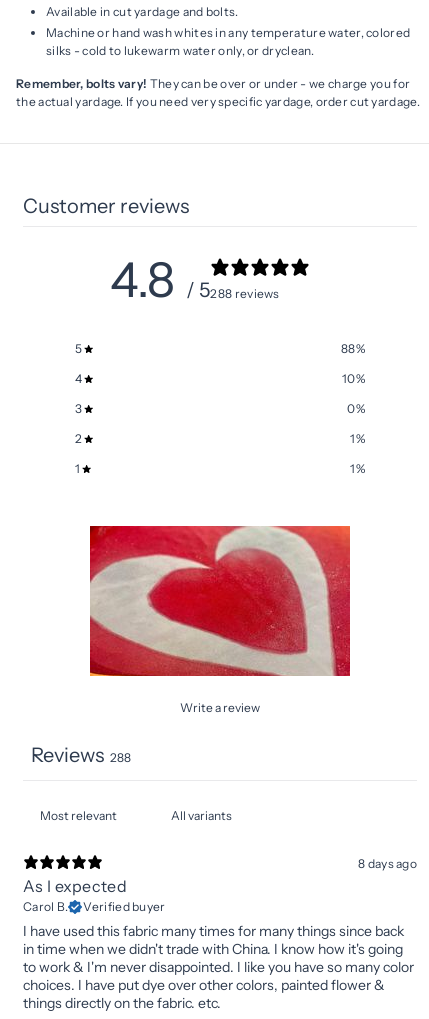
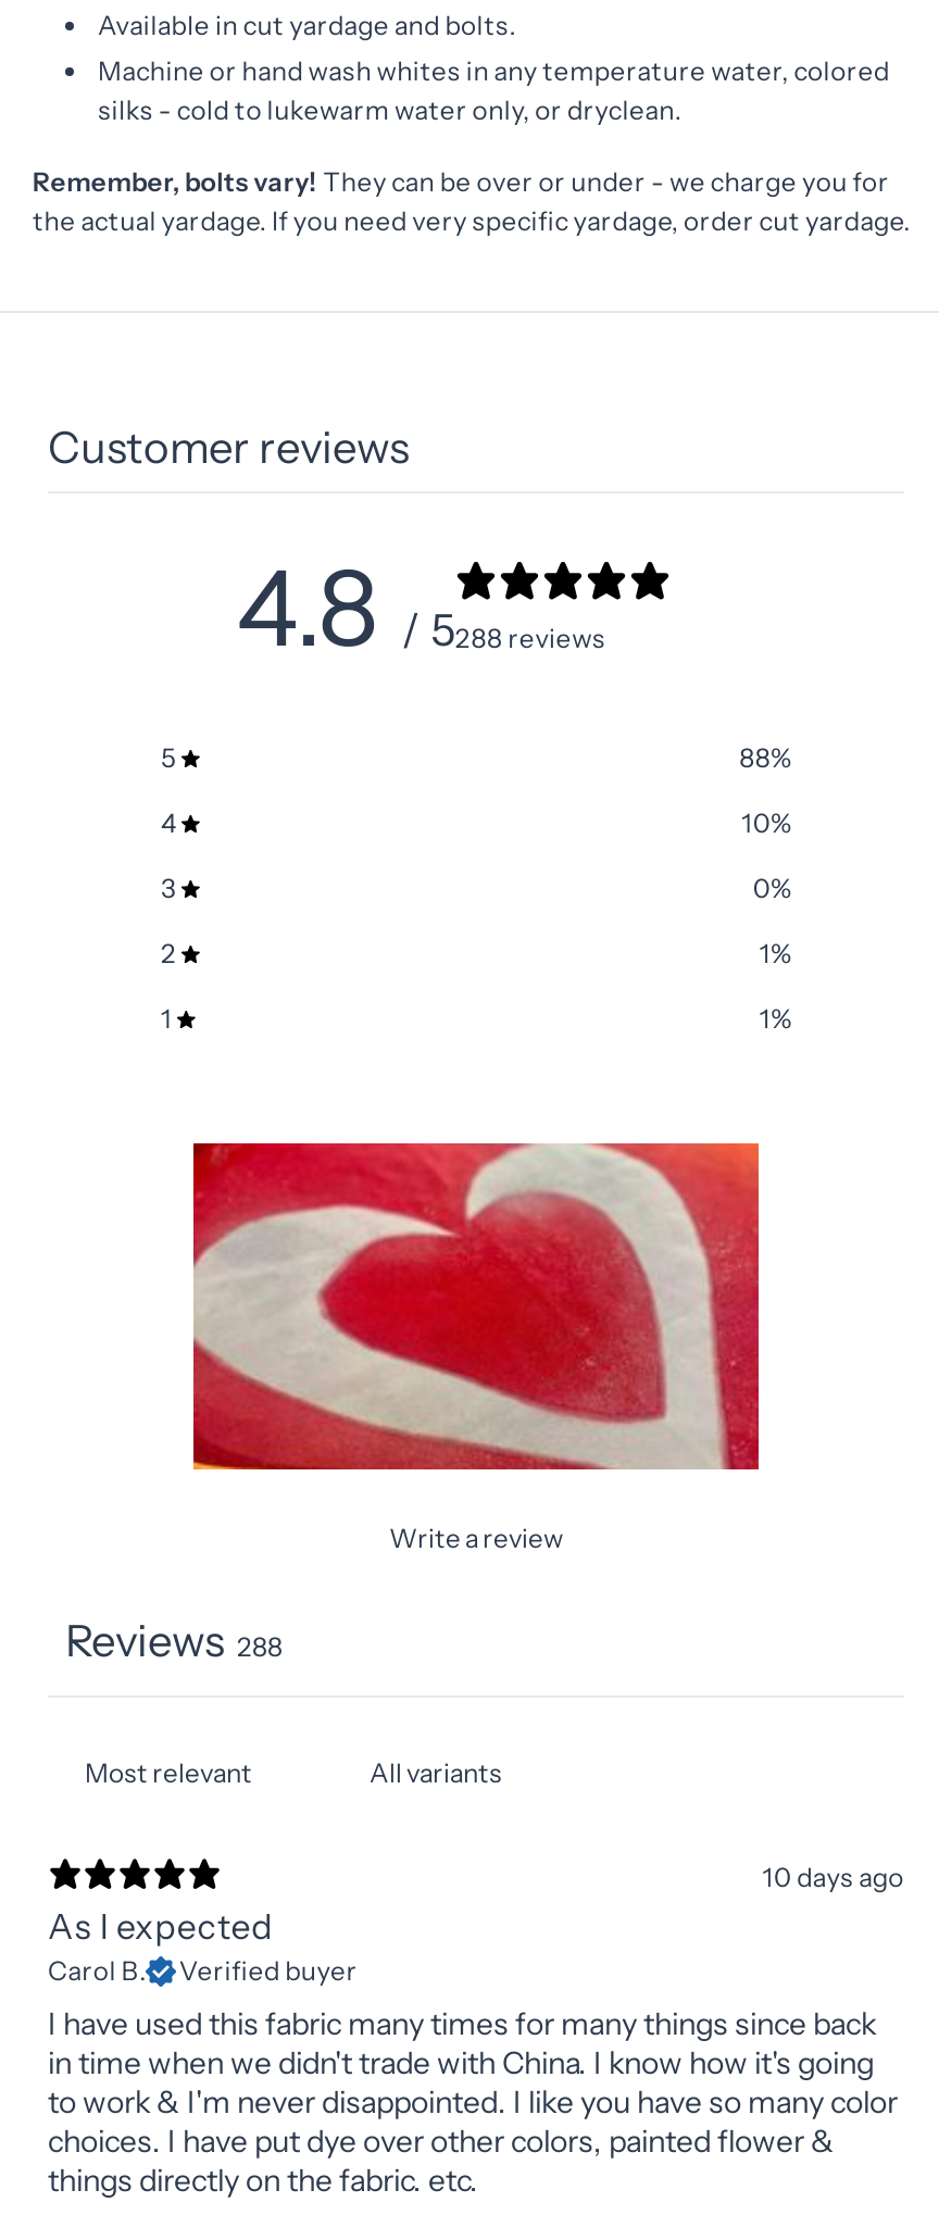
- 8 days ago
+ 10 days ago
